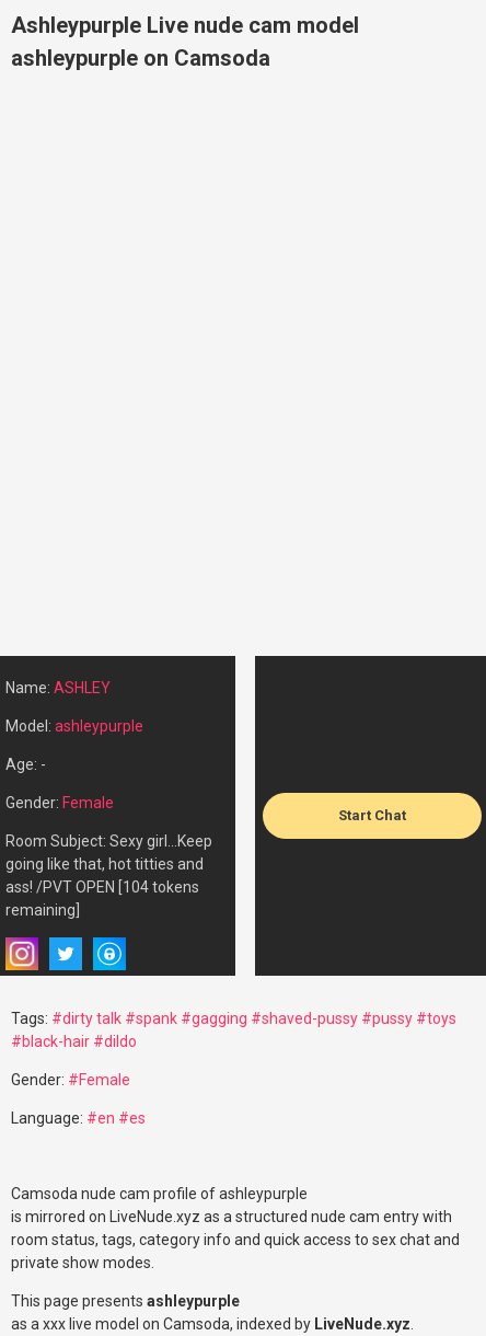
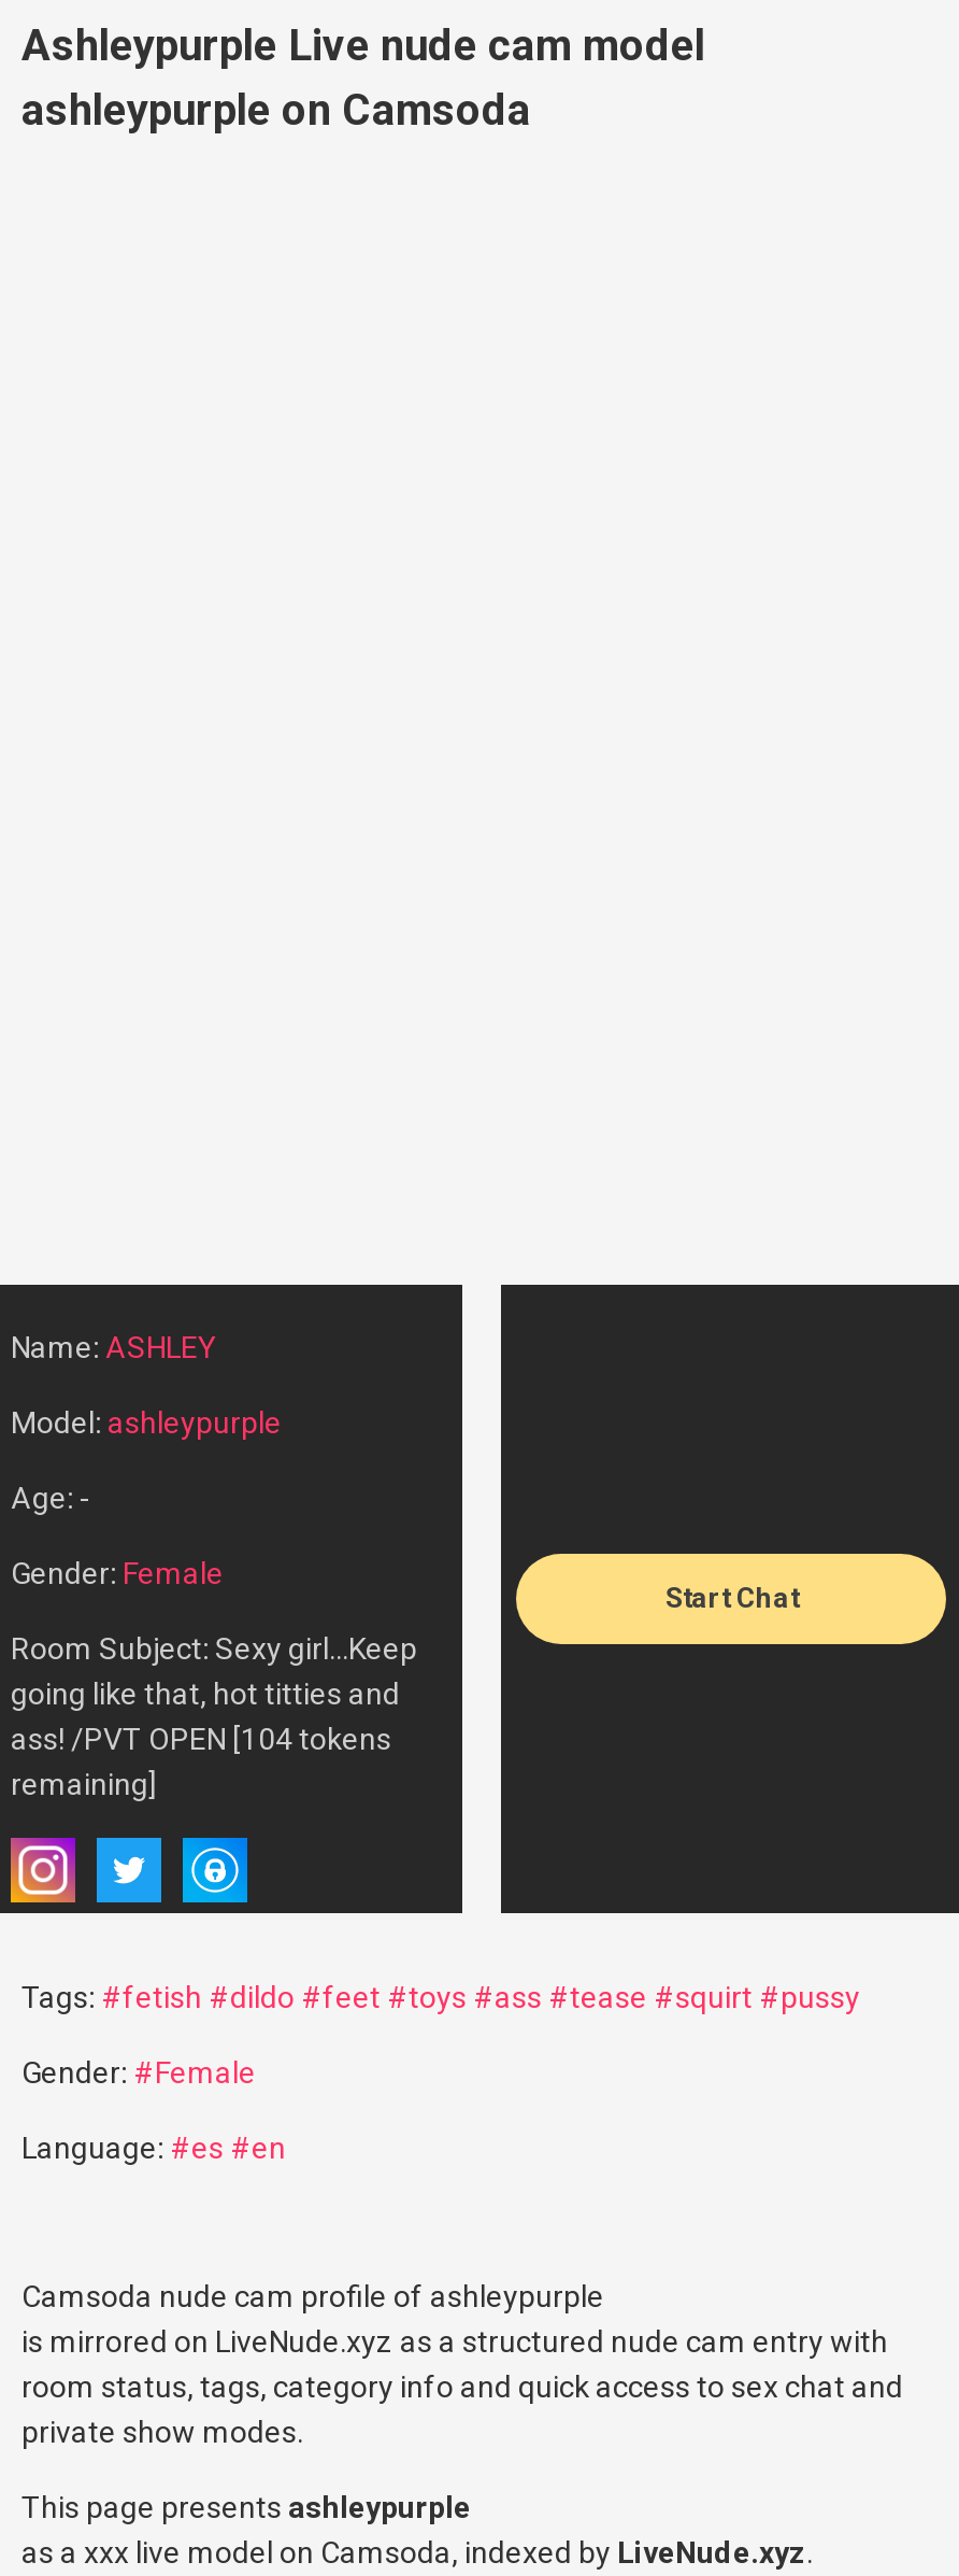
- Tags: #dirty talk #spank #gagging #shaved-pussy #pussy #toys
- #black-hair #dildo
+ Tags: #fetish #dildo #feet #toys #ass #tease #squirt #pussy

- Language: #en #es
+ Language: #es #en
